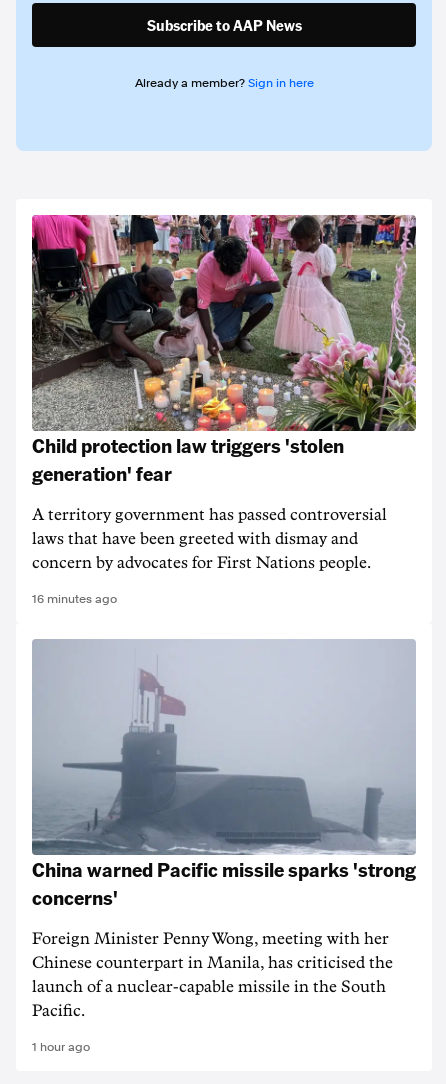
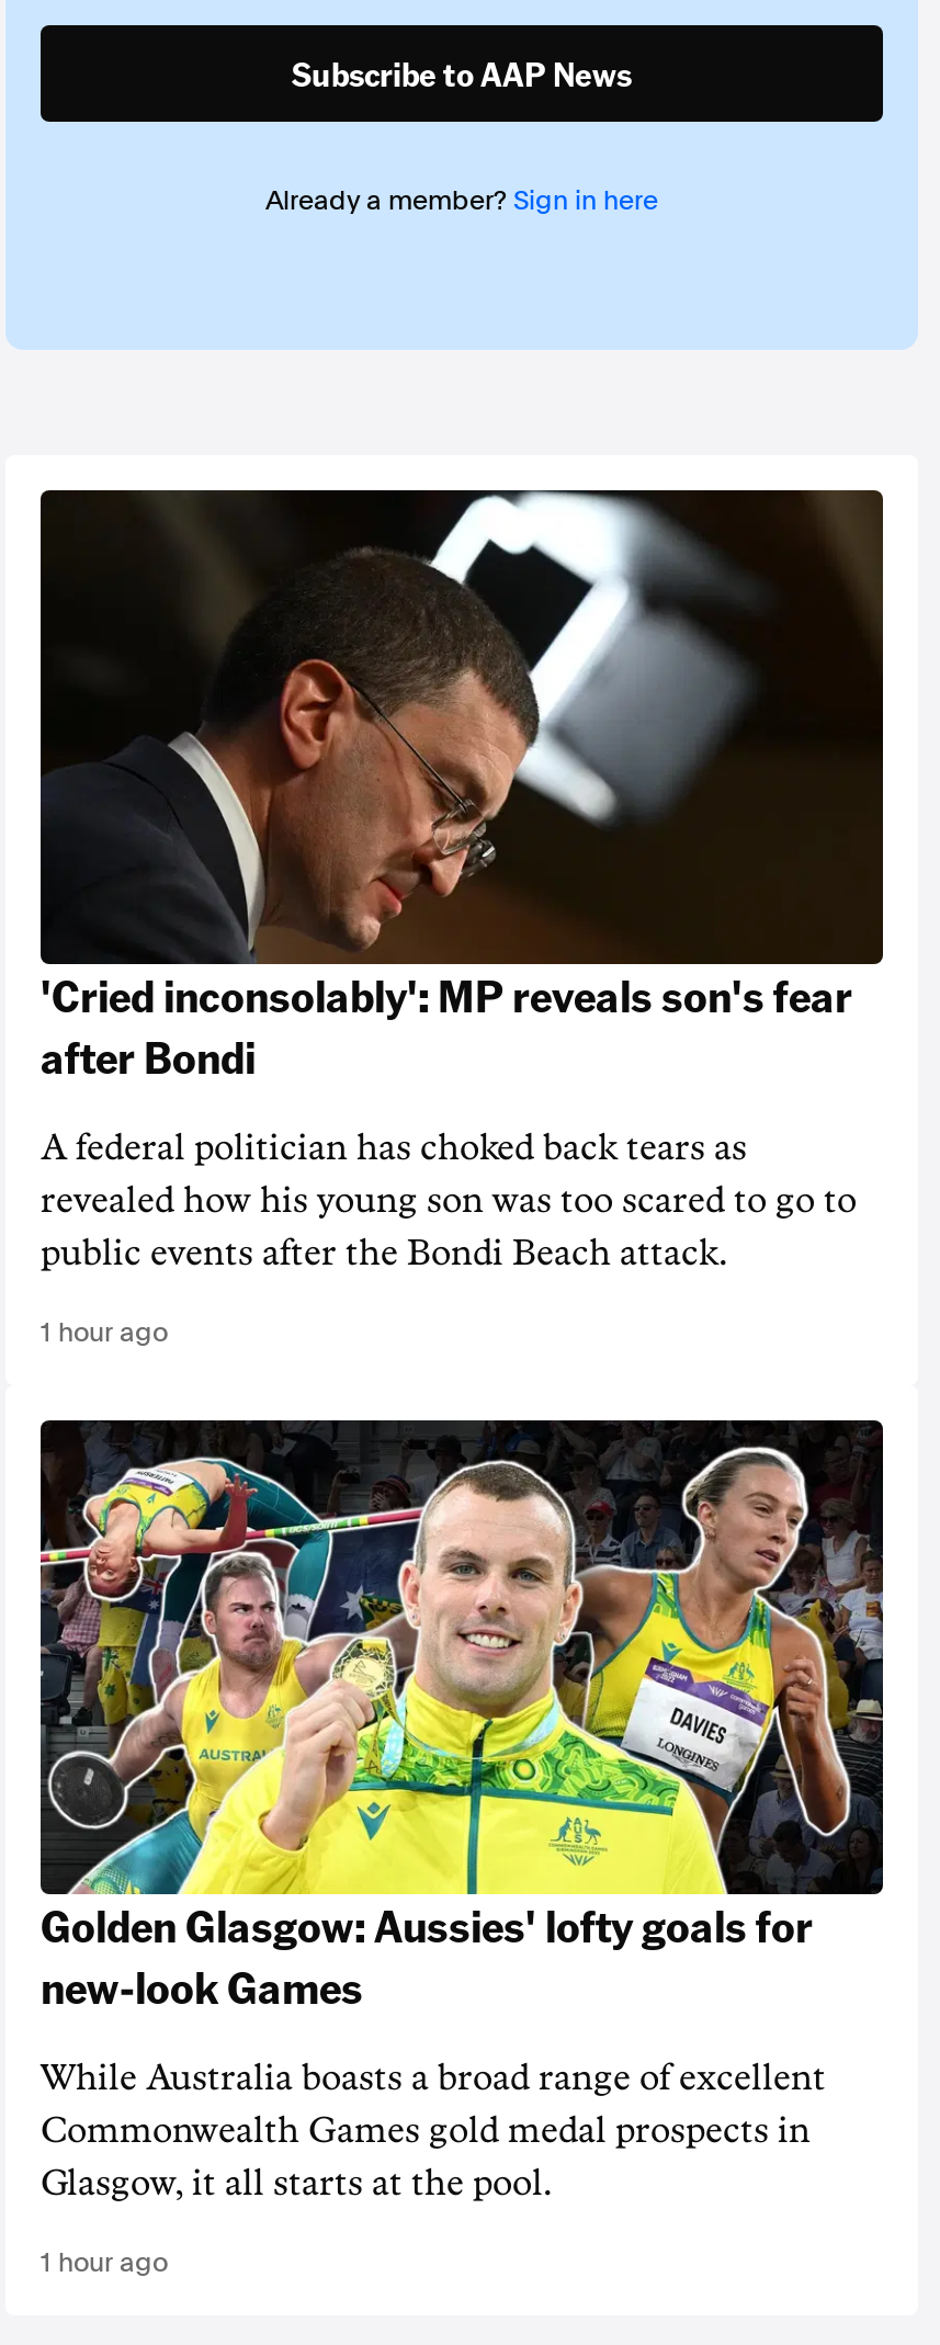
- [image]
- Child protection law triggers 'stolen
- generation' fear
- A territory government has passed controversial
- laws that have been greeted with dismay and
- concern by advocates for First Nations people.
- 16 minutes ago
+ [image]
+ 'Cried inconsolably': MP reveals son's fear
+ after Bondi
+ A federal politician has choked back tears as
+ revealed how his young son was too scared to go to
+ public events after the Bondi Beach attack.
+ 1 hour ago

- [image]
- China warned Pacific missile sparks 'strong
- concerns'
- Foreign Minister Penny Wong, meeting with her
- Chinese counterpart in Manila, has criticised the
- launch of a nuclear-capable missile in the South
- Pacific.
+ [image]
+ Golden Glasgow: Aussies' lofty goals for
+ new-look Games
+ While Australia boasts a broad range of excellent
+ Commonwealth Games gold medal prospects in
+ Glasgow, it all starts at the pool.
